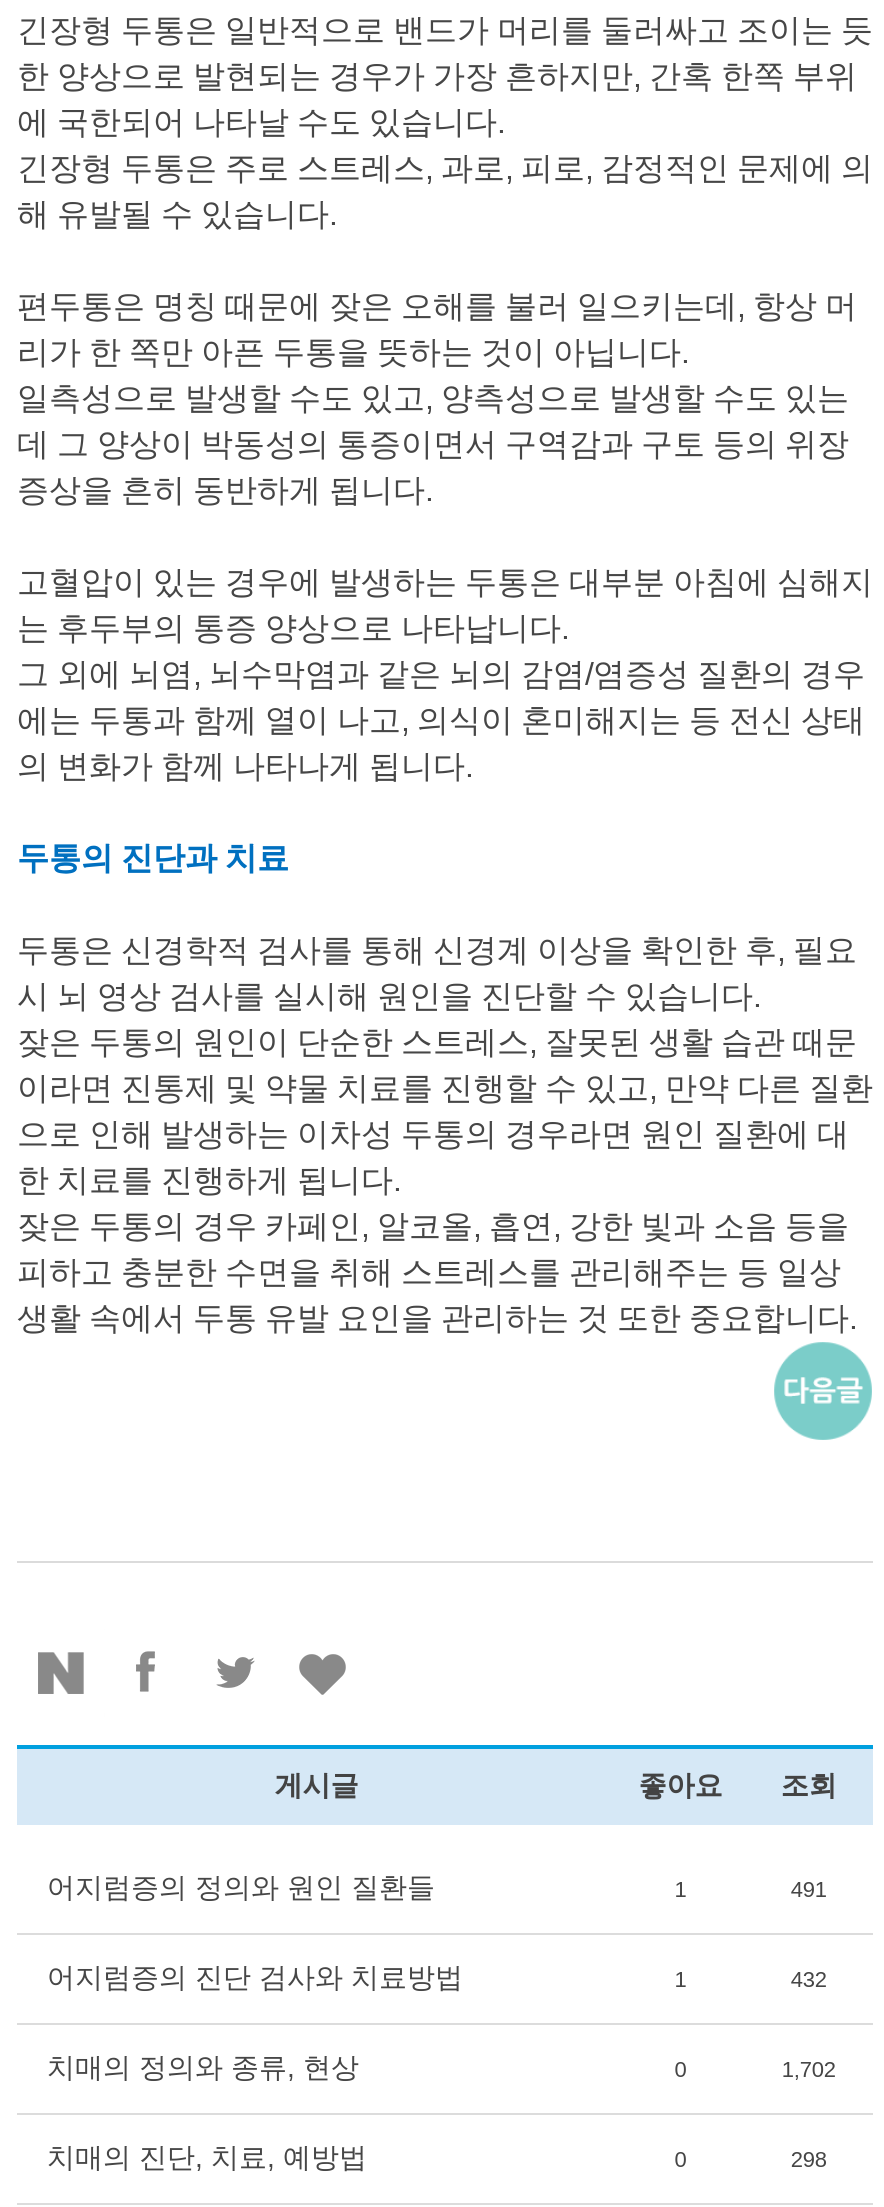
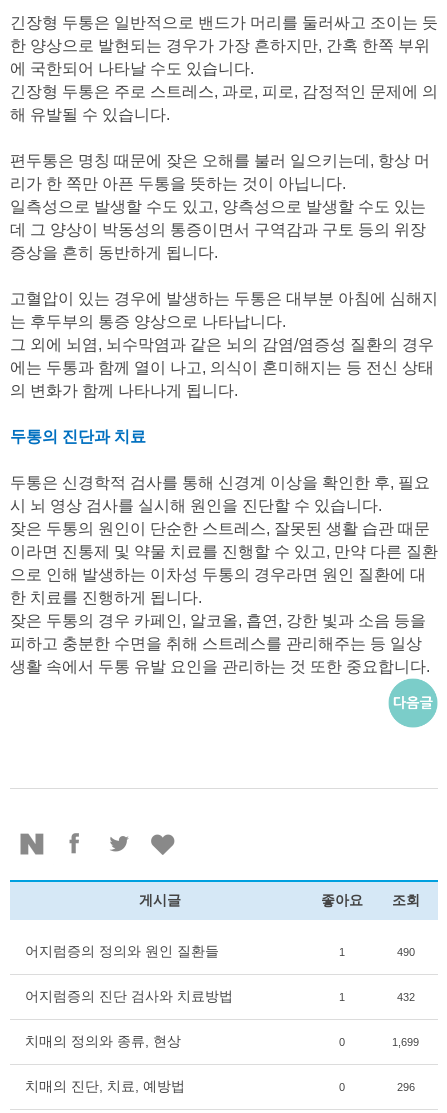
- 491
+ 490

- 1,702
+ 1,699

- 298
+ 296
